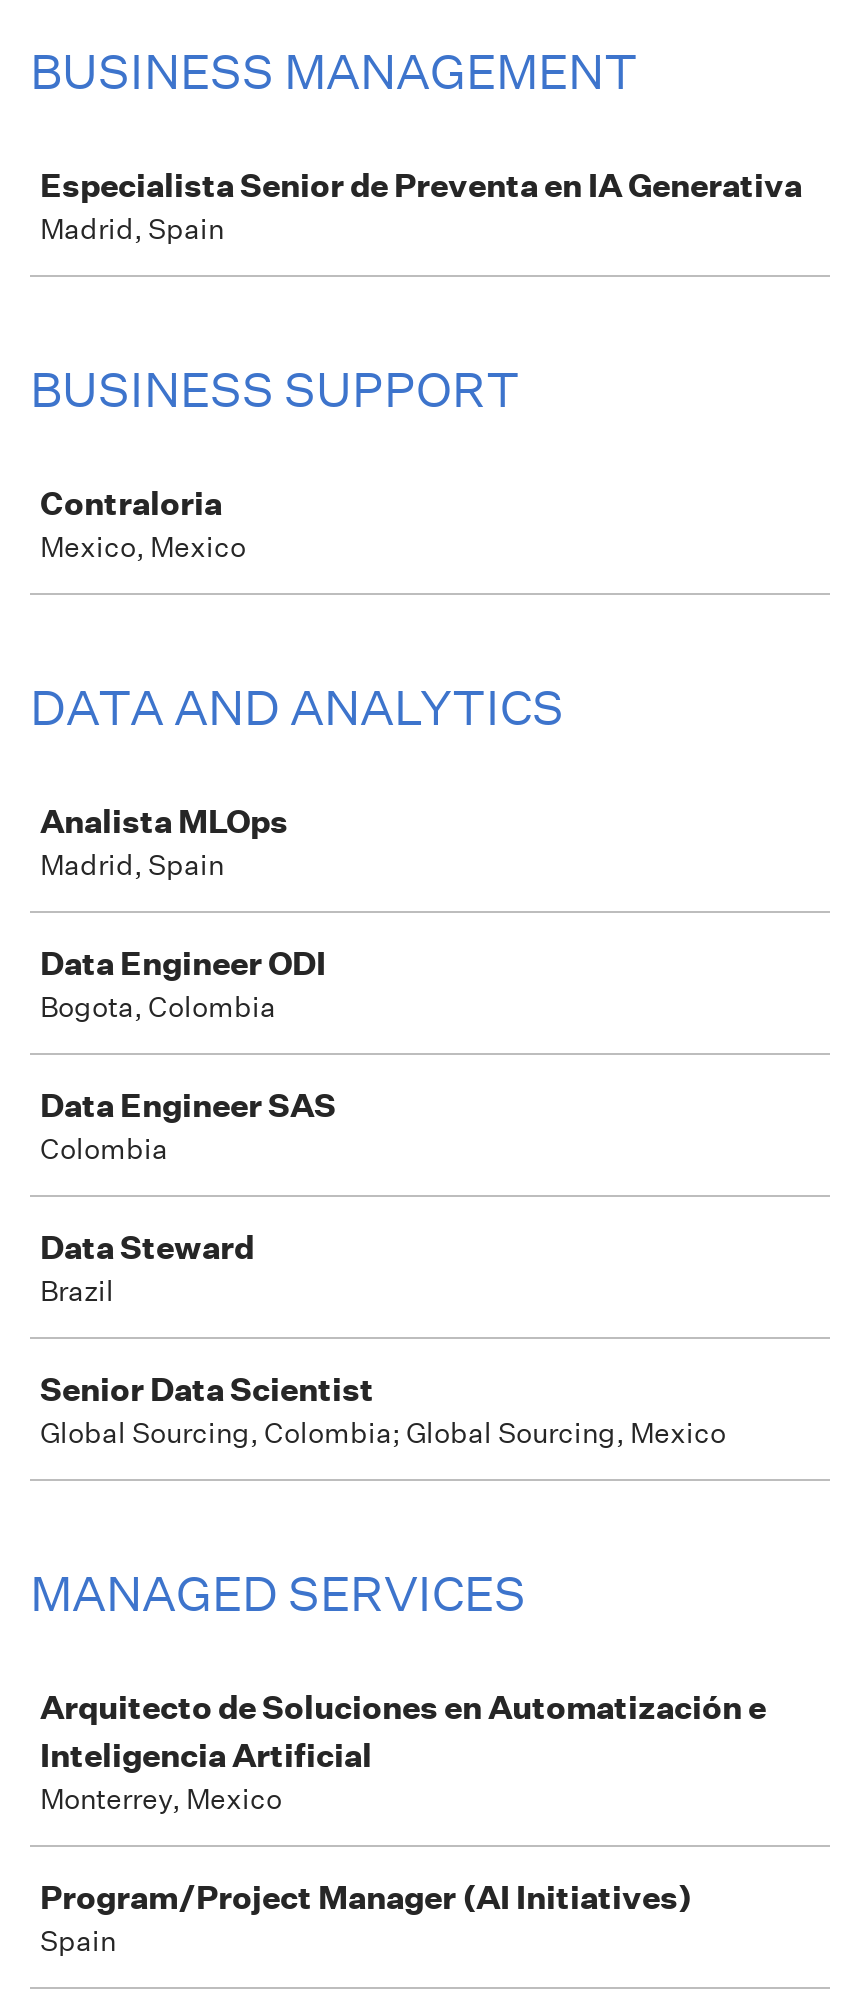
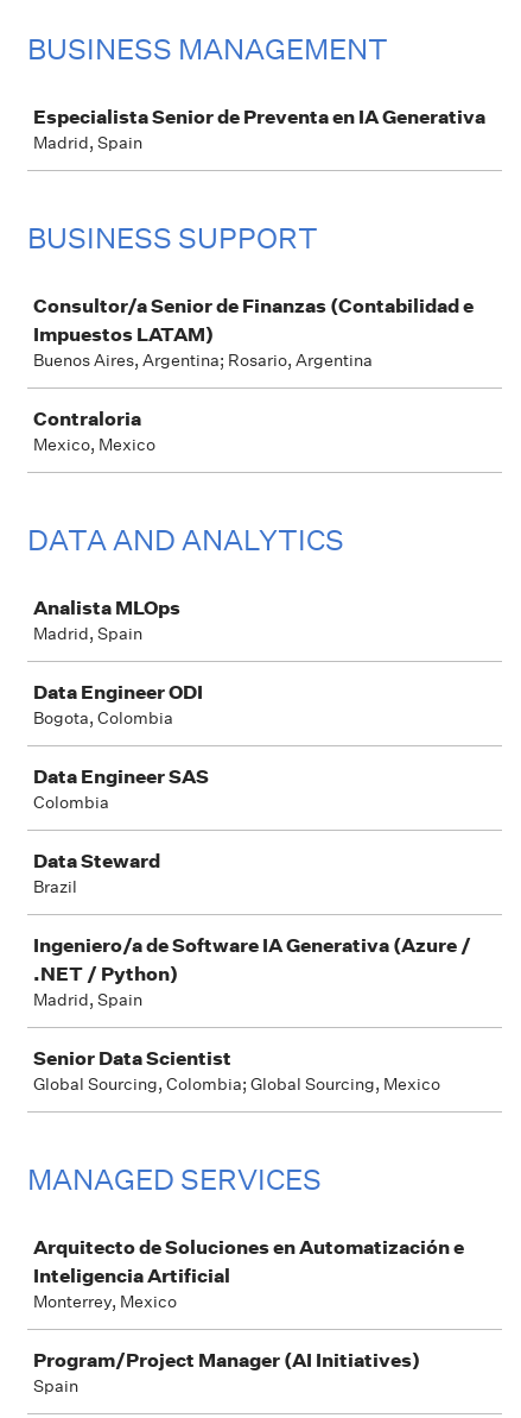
+ Consultor/a Senior de Finanzas (Contabilidad e
+ Impuestos LATAM)
+ Buenos Aires, Argentina; Rosario, Argentina

+ Ingeniero/a de Software IA Generativa (Azure /
+ .NET / Python)
+ Madrid, Spain
